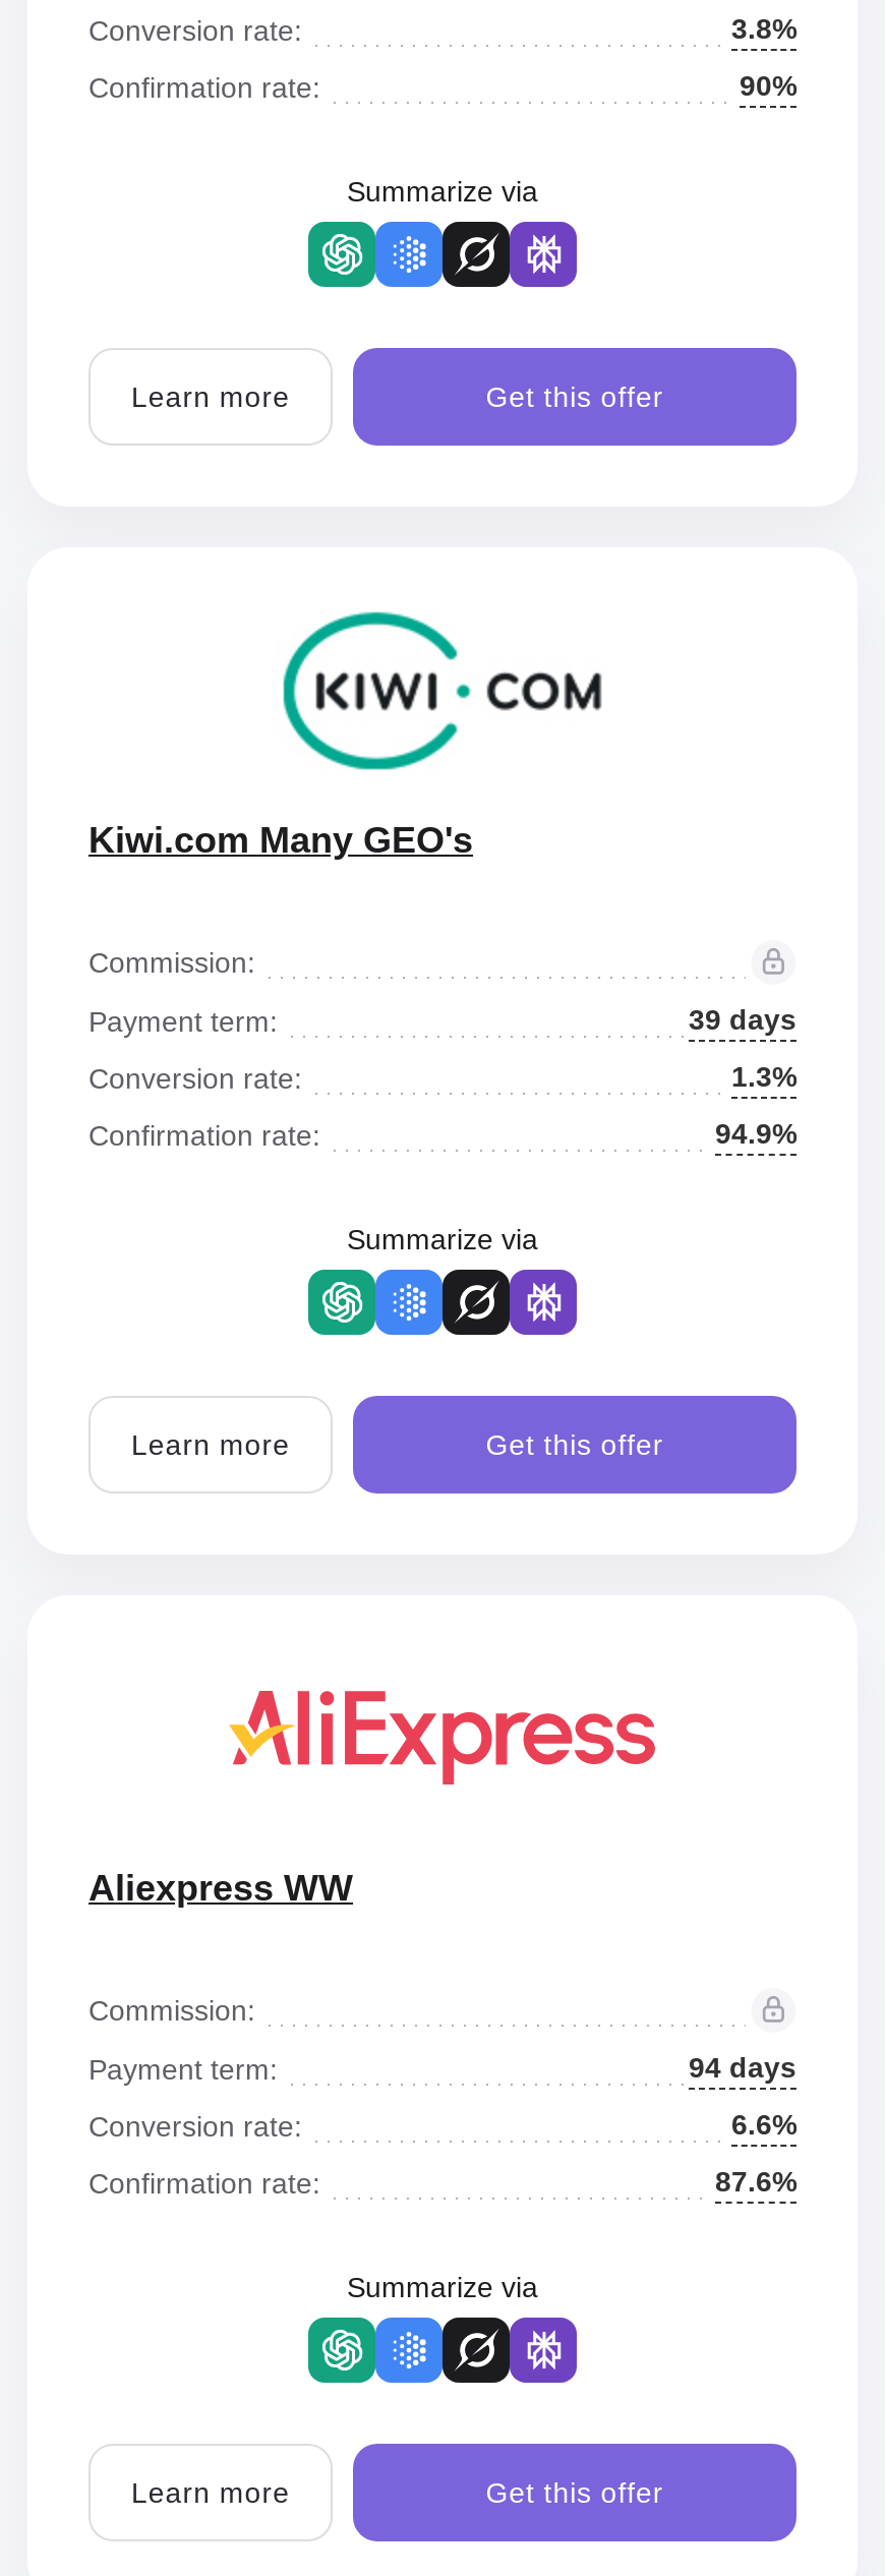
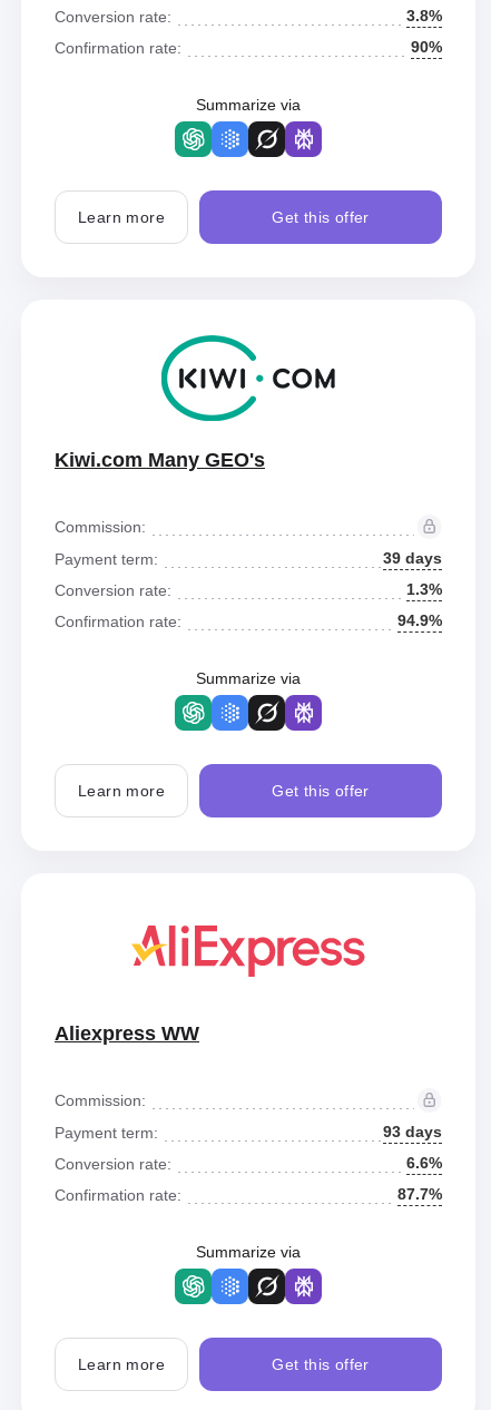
- 94 days
+ 93 days

- 87.6%
+ 87.7%
